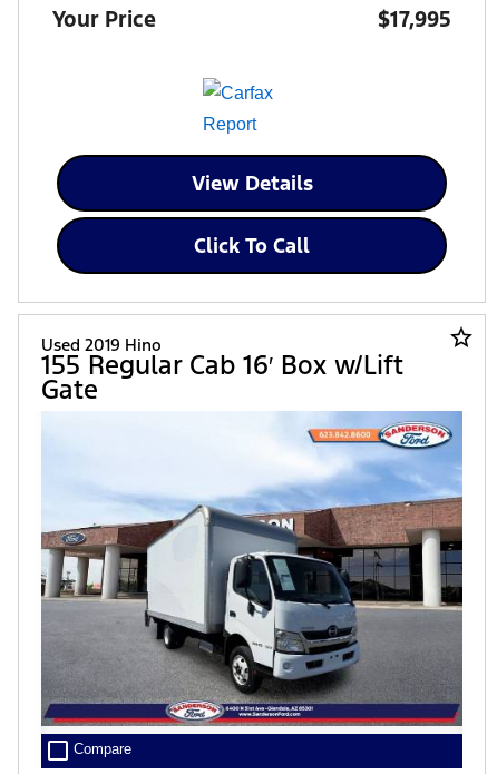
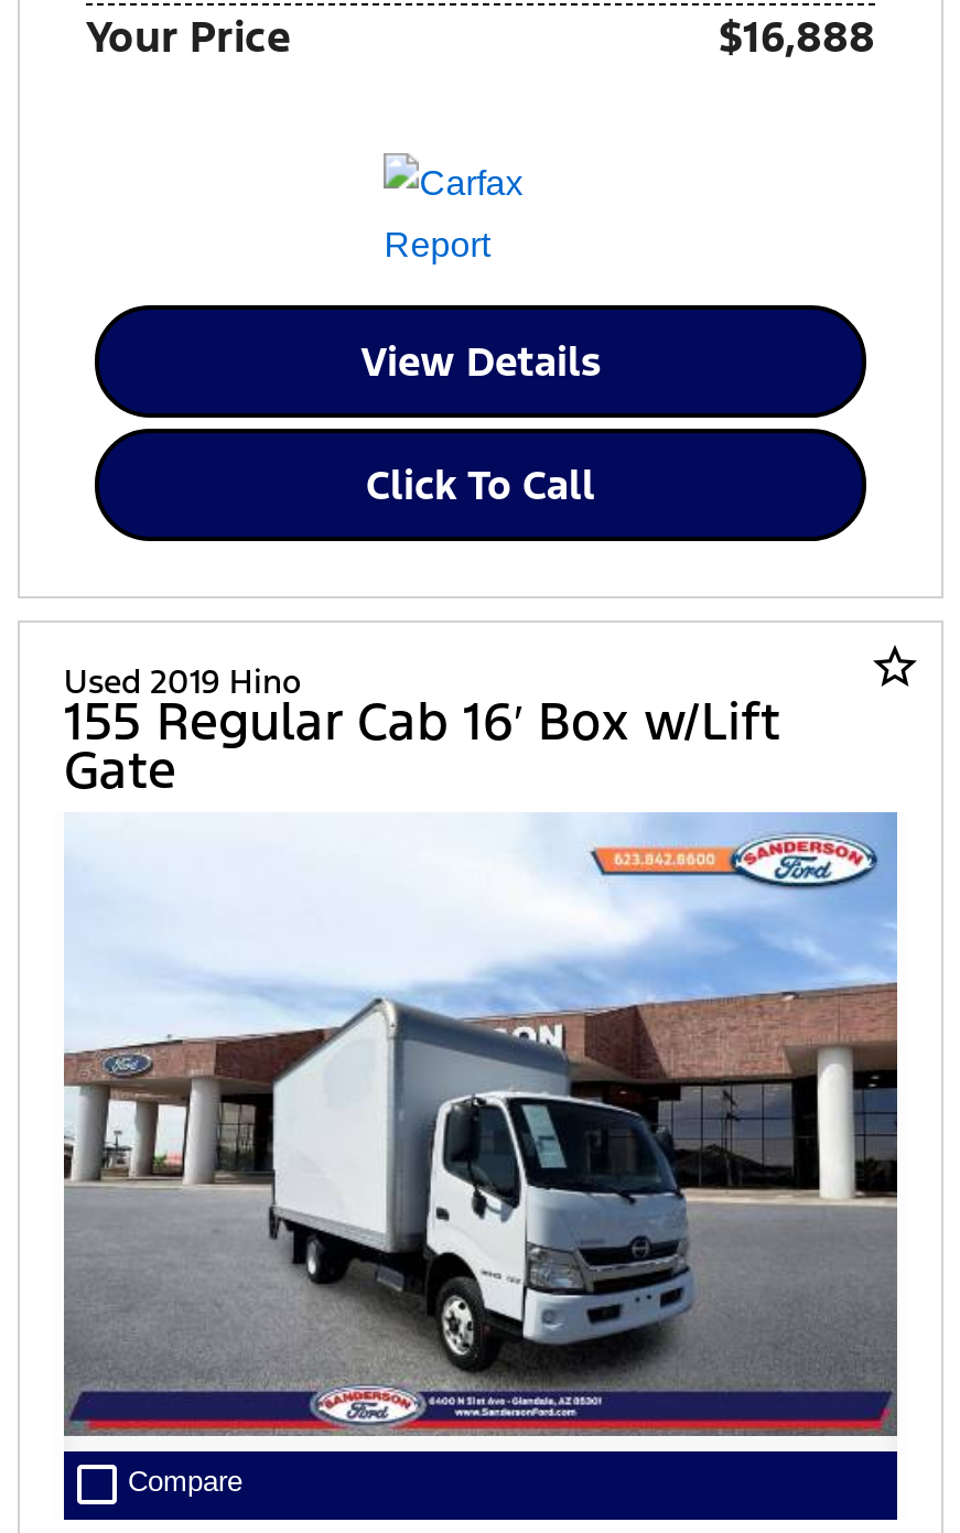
- $17,995
+ $16,888
